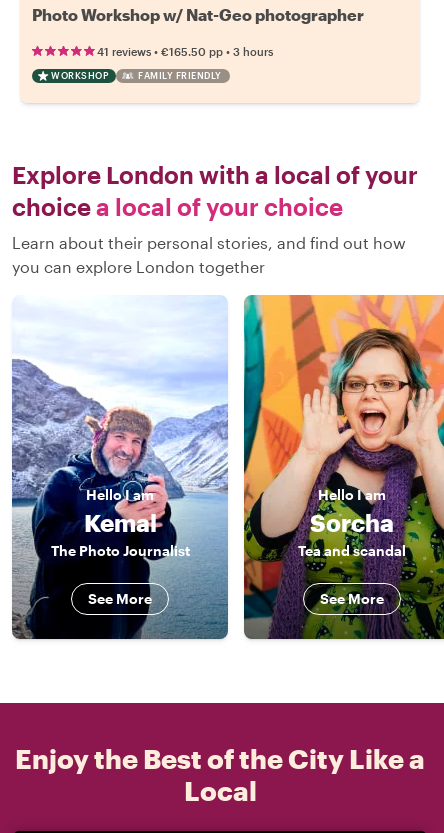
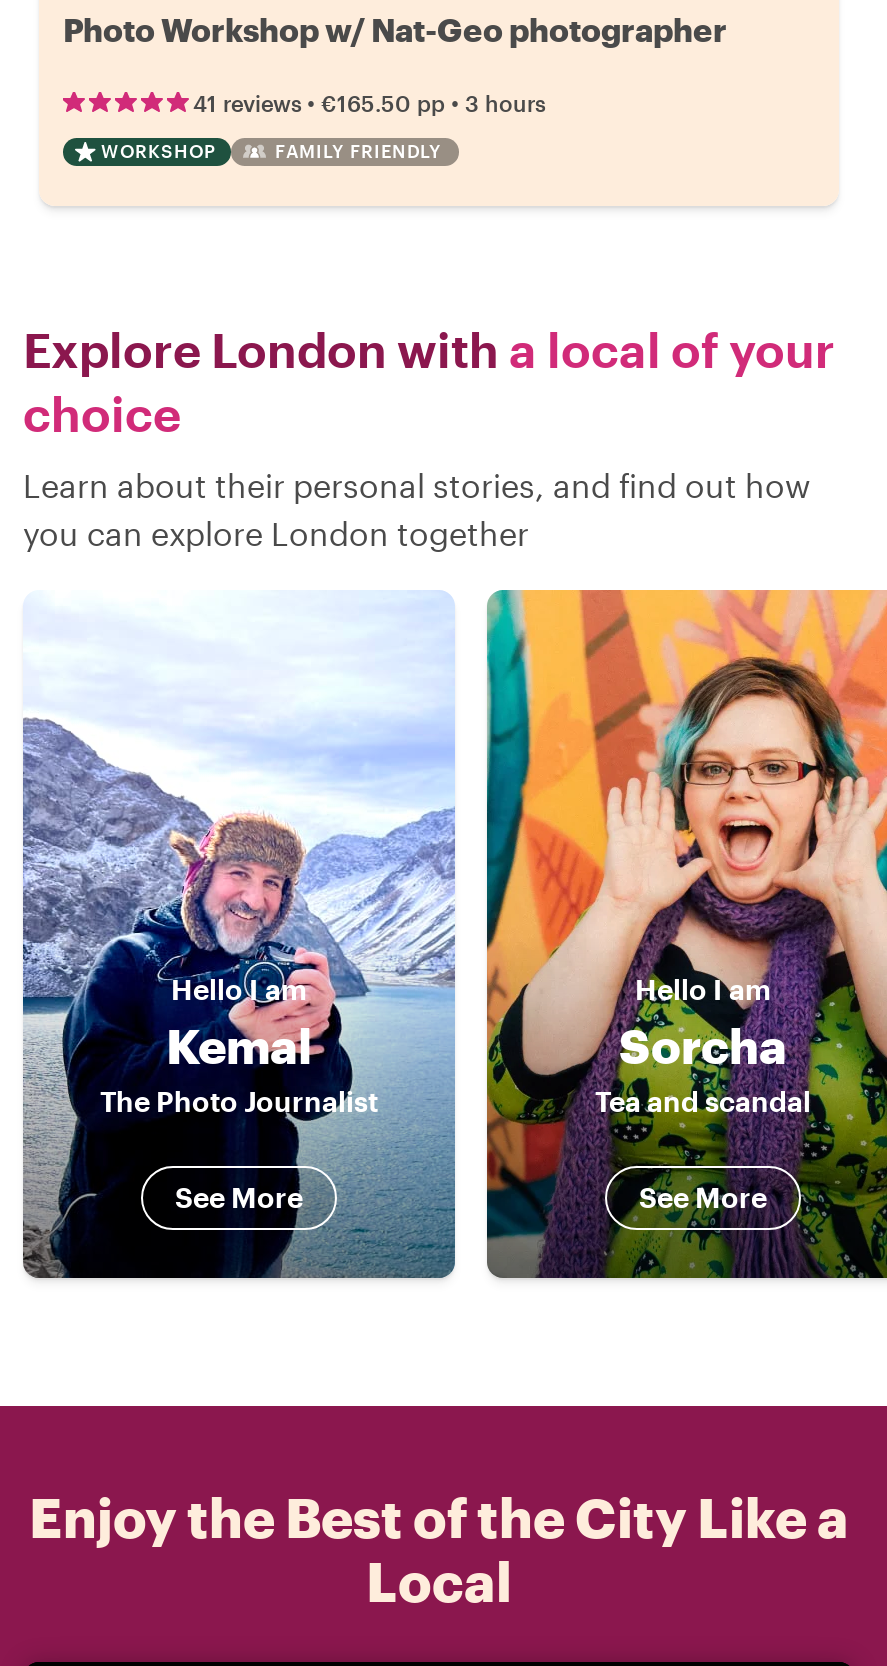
- choice a local of your choice
+ choice
